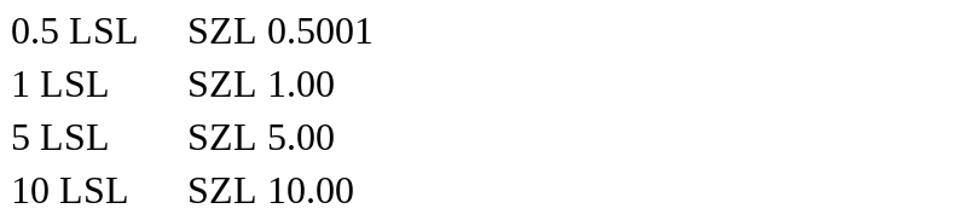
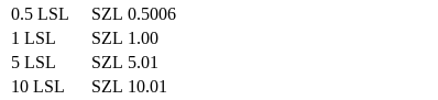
- 0.5 LSL SZL 0.5001
+ 0.5 LSL SZL 0.5006

- 5 LSL SZL 5.00
+ 5 LSL SZL 5.01

- 10 LSL SZL 10.00
+ 10 LSL SZL 10.01
